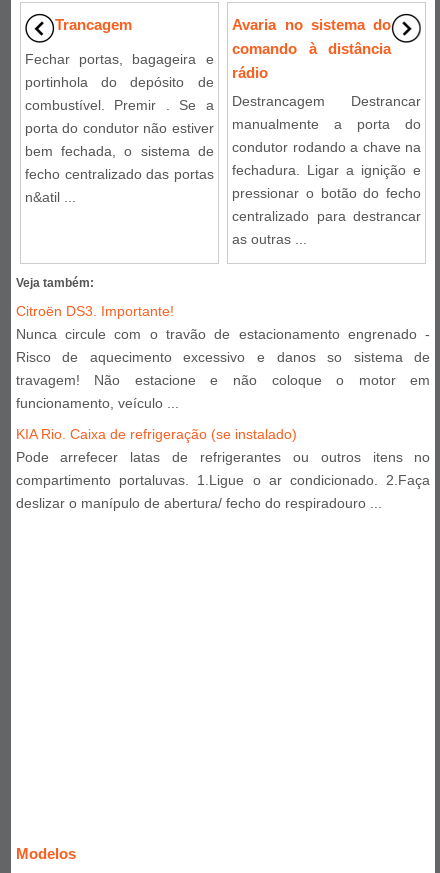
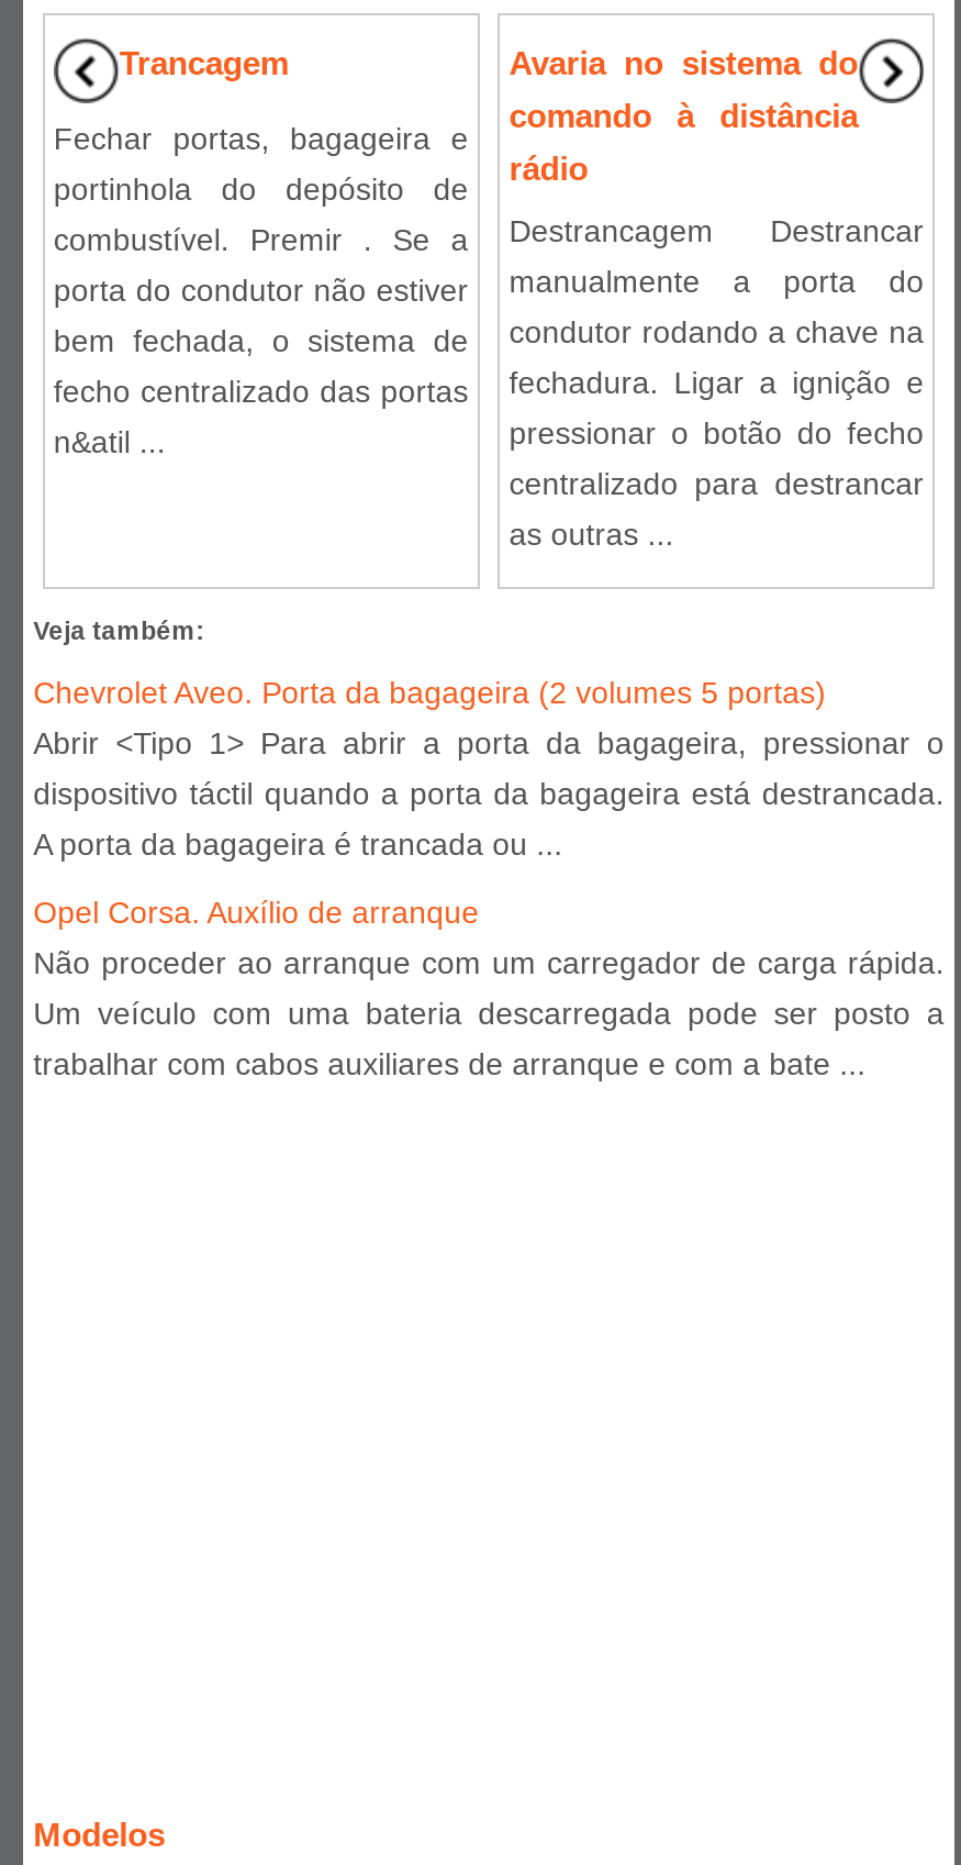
- Citroën DS3. Importante!
- Nunca circule com o travão de estacionamento engrenado -
- Risco de aquecimento excessivo e danos so sistema de
- travagem! Não estacione e não coloque o motor em
- funcionamento, veículo ...
+ Chevrolet Aveo. Porta da bagageira (2 volumes 5 portas)
+ Abrir <Tipo 1> Para abrir a porta da bagageira, pressionar o
+ dispositivo táctil quando a porta da bagageira está destrancada.
+ A porta da bagageira é trancada ou ...

- KIA Rio. Caixa de refrigeração (se instalado)
- Pode arrefecer latas de refrigerantes ou outros itens no
- compartimento portaluvas. 1.Ligue o ar condicionado. 2.Faça
- deslizar o manípulo de abertura/ fecho do respiradouro ...
+ Opel Corsa. Auxílio de arranque
+ Não proceder ao arranque com um carregador de carga rápida.
+ Um veículo com uma bateria descarregada pode ser posto a
+ trabalhar com cabos auxiliares de arranque e com a bate ...
